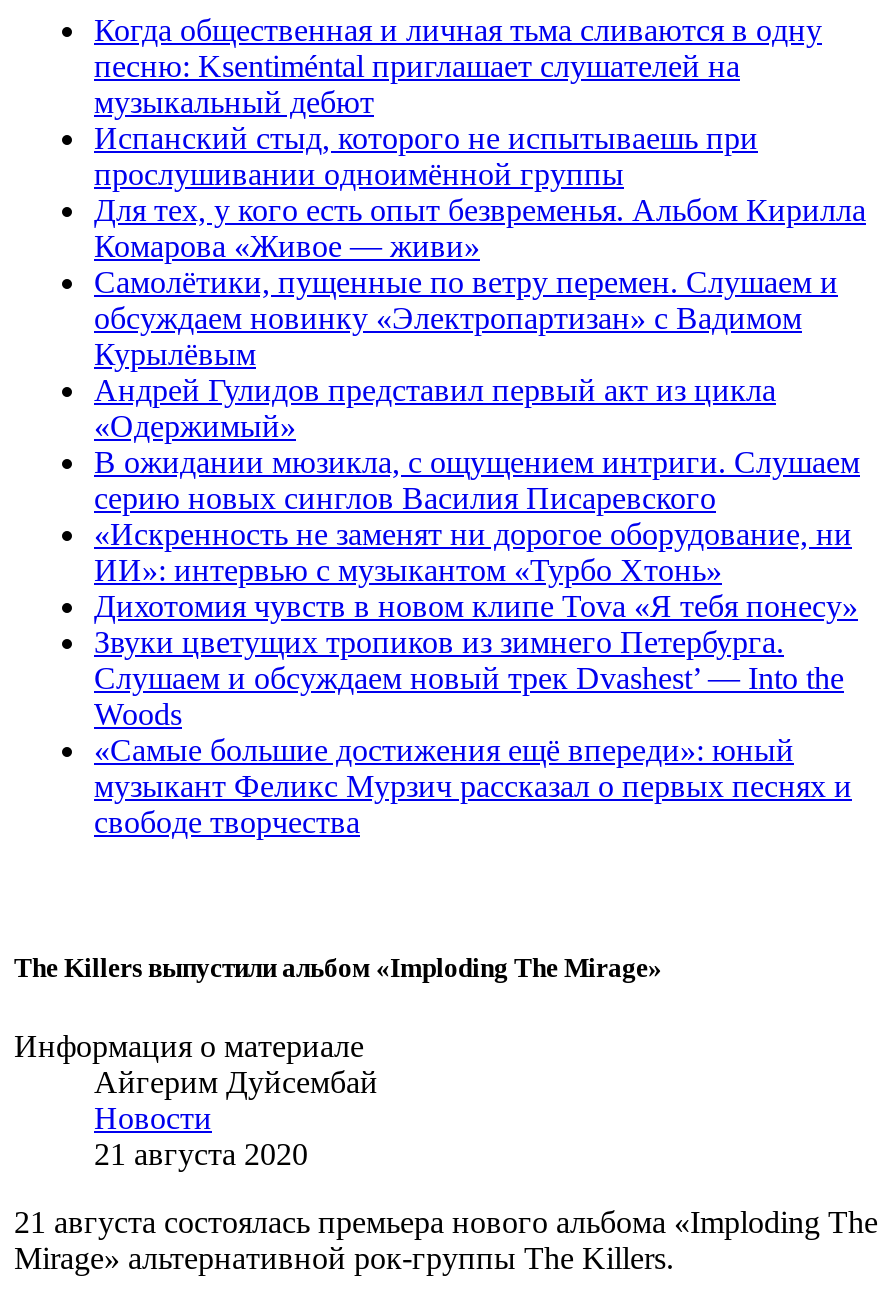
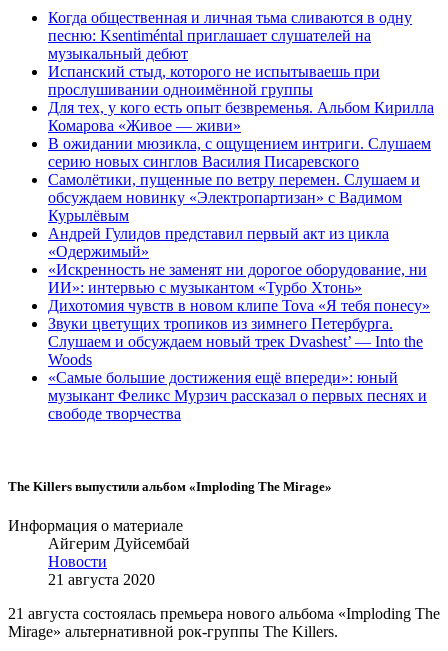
moved down: Самолётики, пущенные по ветру перемен. Слушаем и | обсуждаем новинку «Электропартизан» с Вадимом | Курылёвым | Андрей Гулидов представил первый акт из цикла | «Одержимый»

moved up: В ожидании мюзикла, с ощущением интриги. Слушаем | серию новых синглов Василия Писаревского
